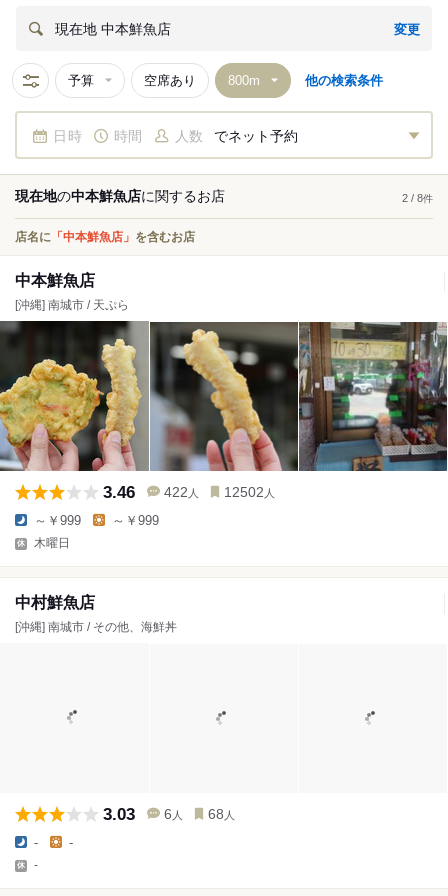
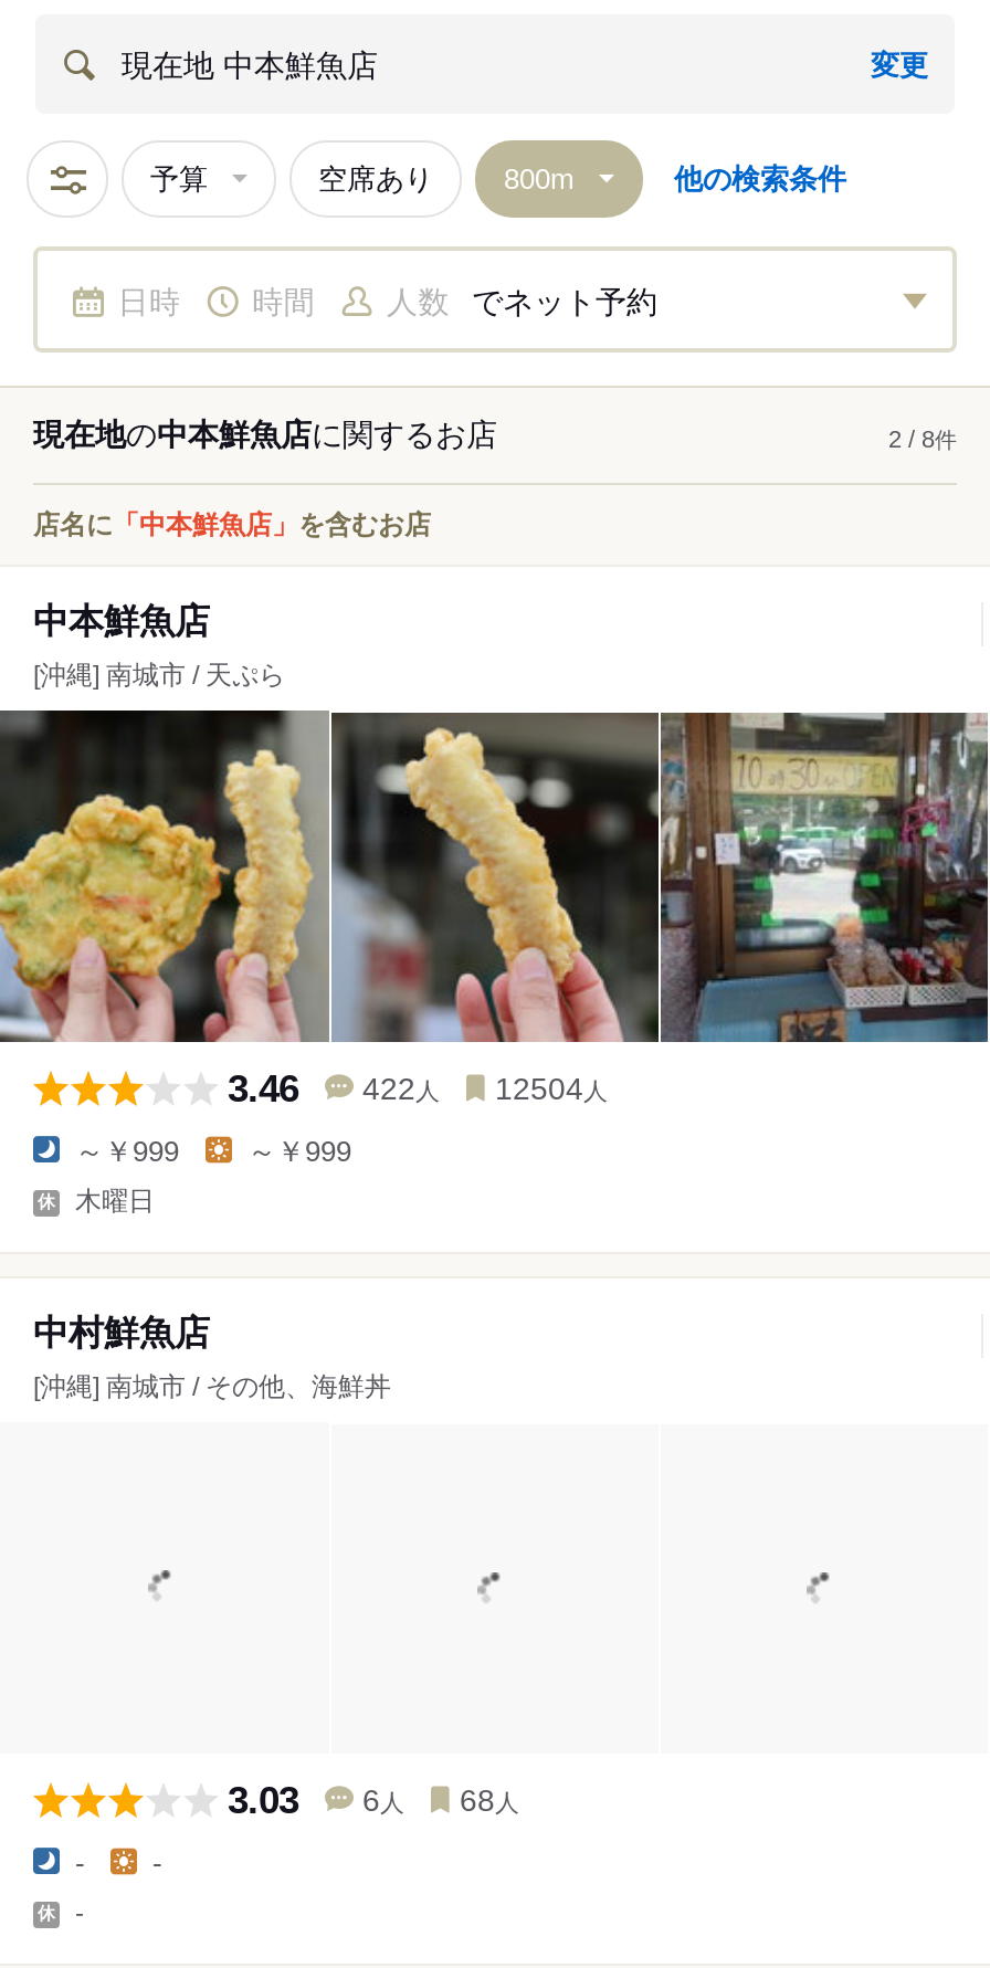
- 3.46 422人 12502人
+ 3.46 422人 12504人
